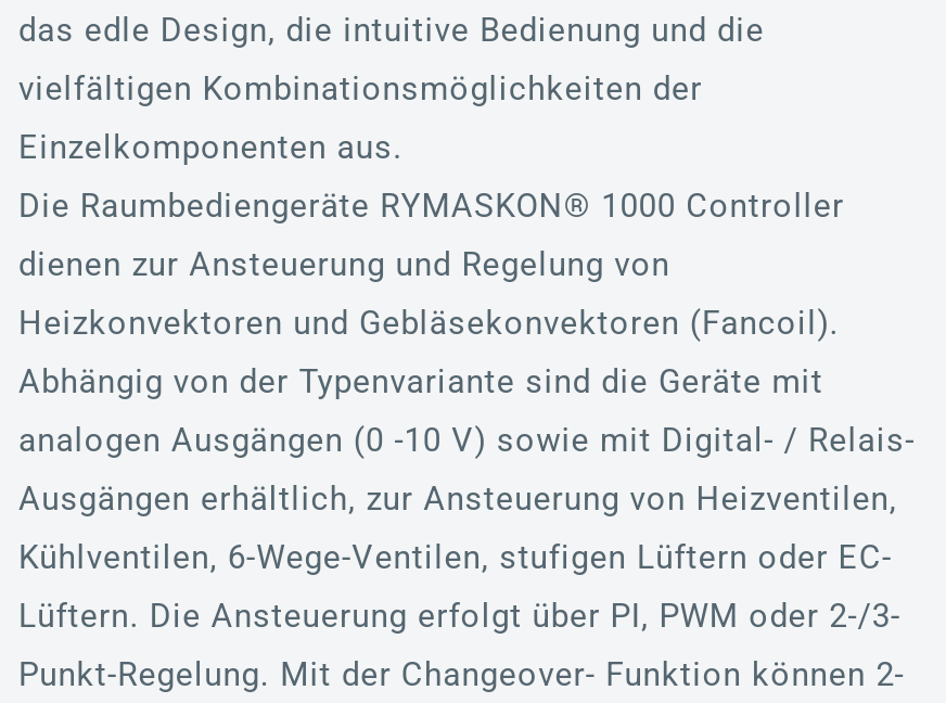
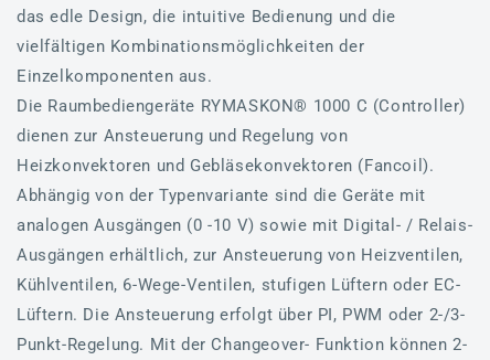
- Die Raumbediengeräte RYMASKON® 1000 Controller
+ Die Raumbediengeräte RYMASKON® 1000 C (Controller)
